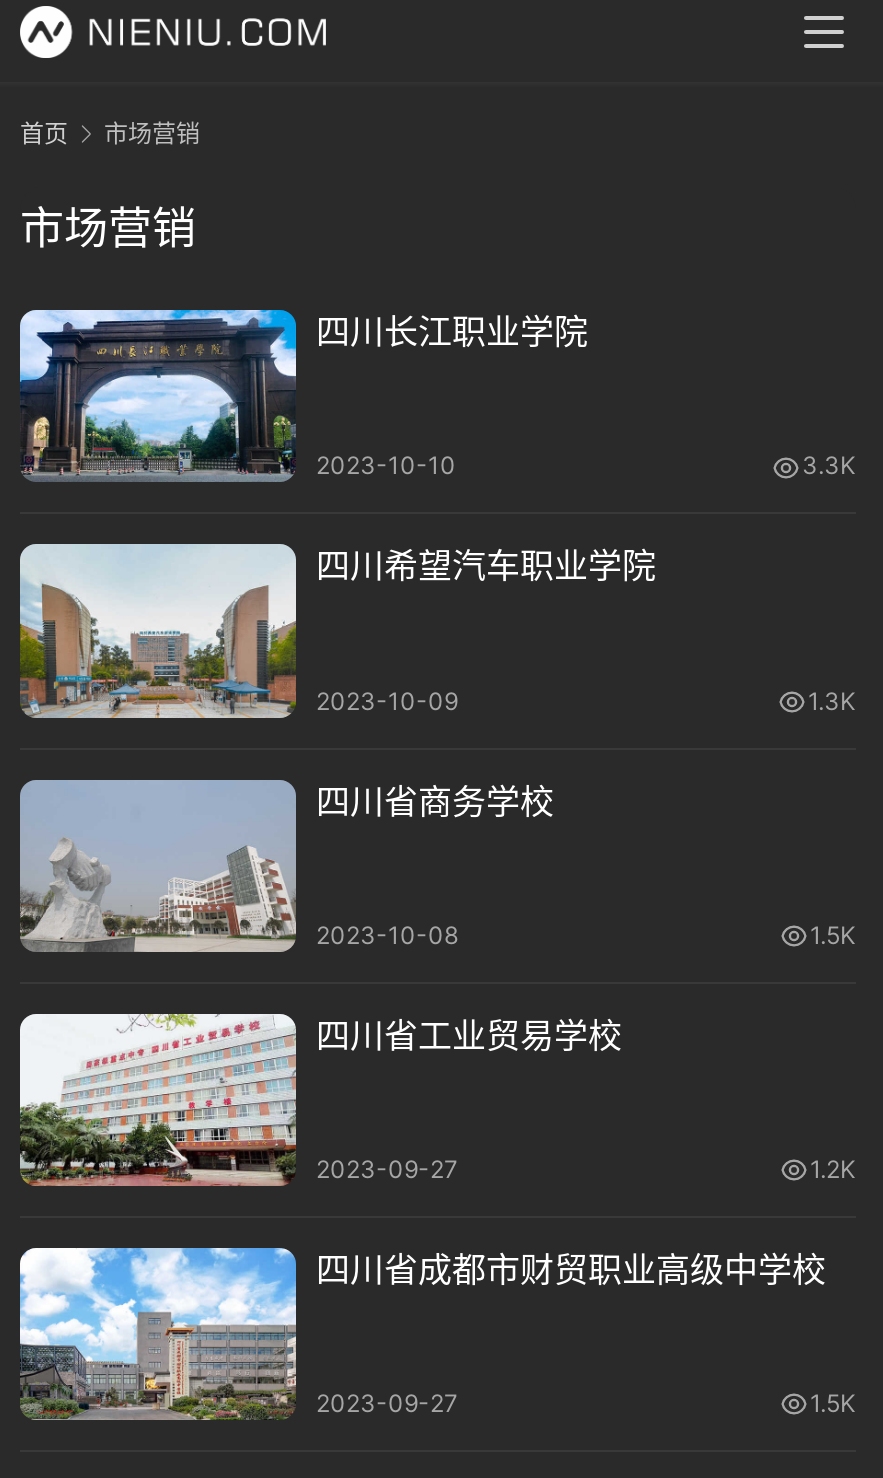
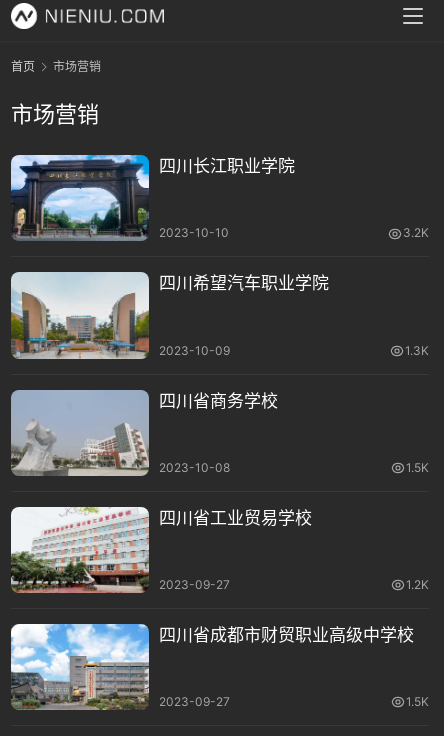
- 3.3K
+ 3.2K
